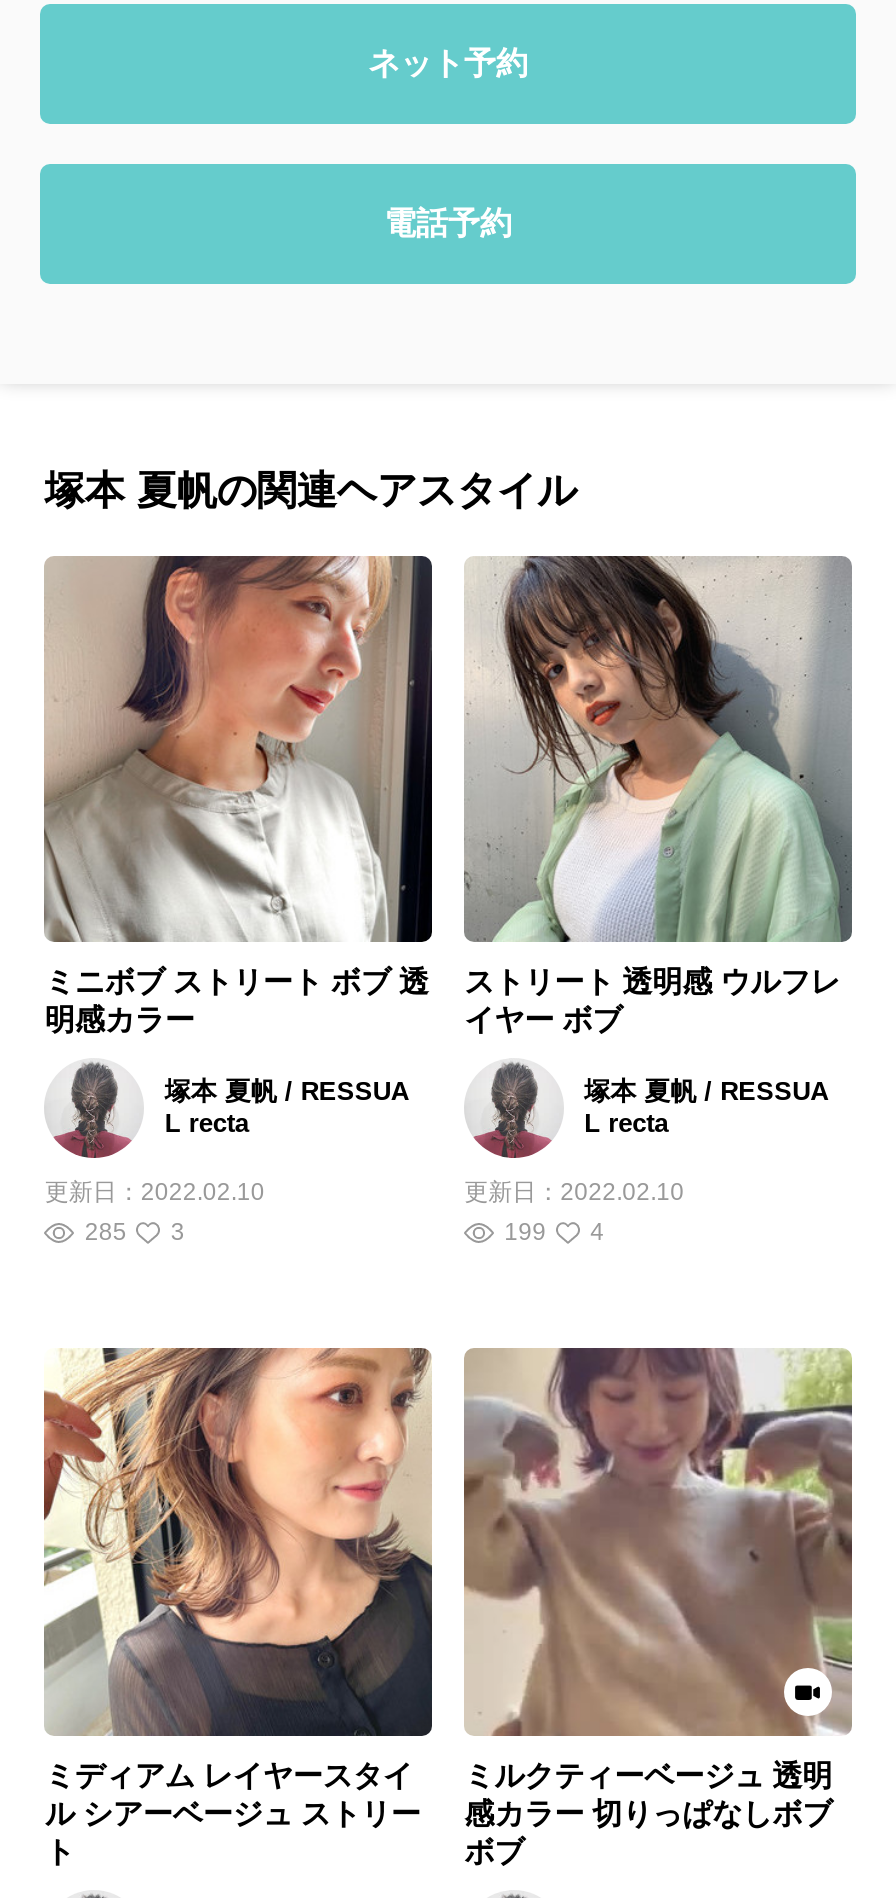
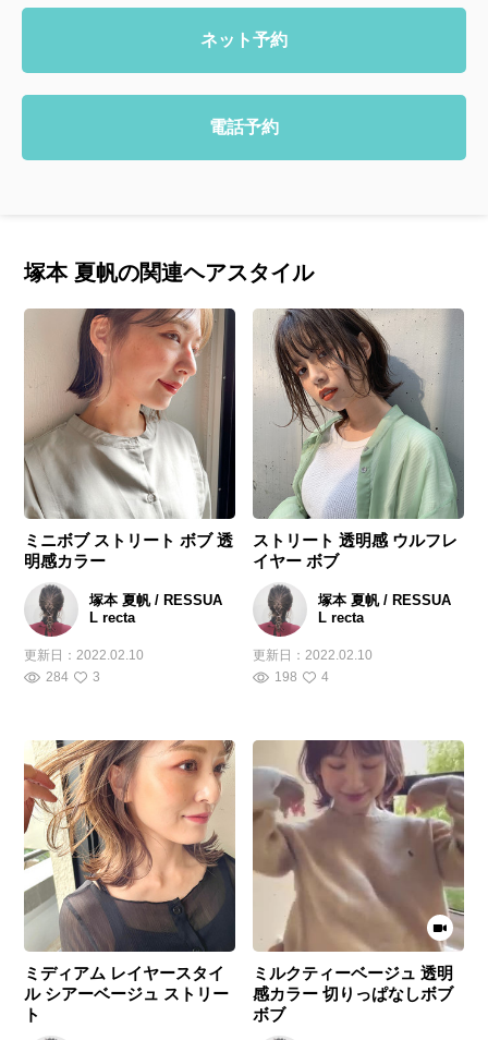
- 285 3
+ 284 3

- 199 4
+ 198 4
